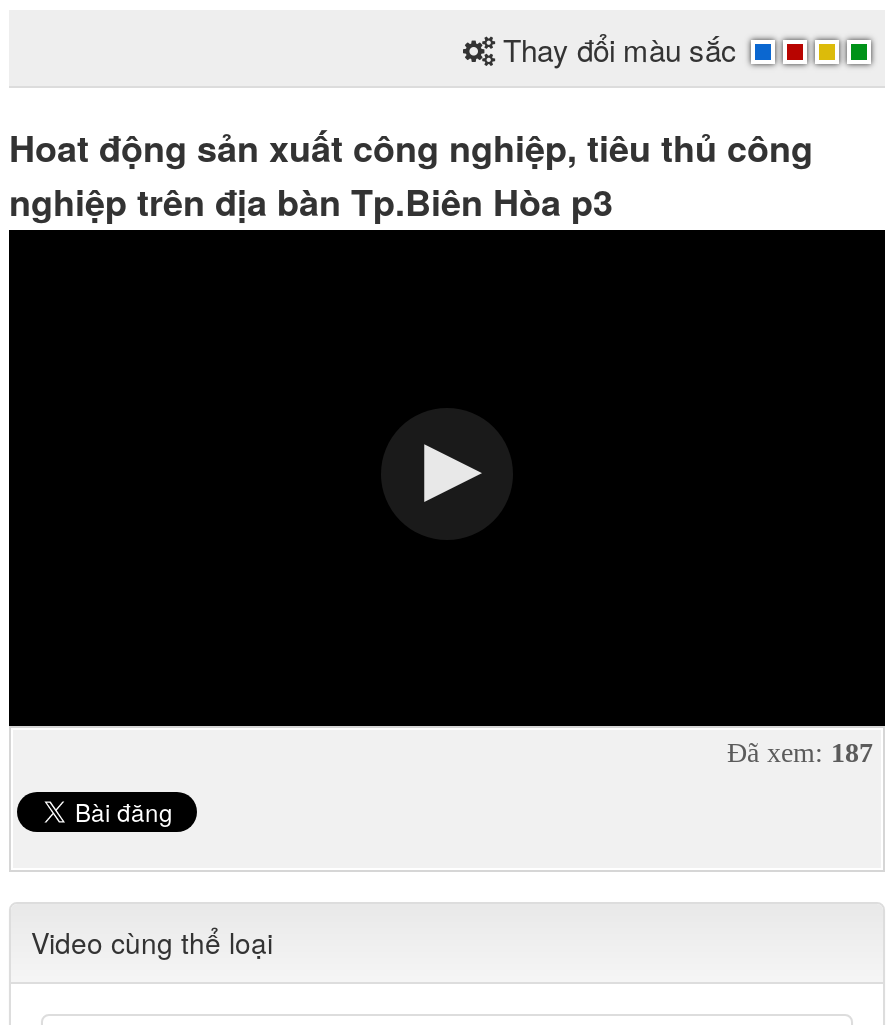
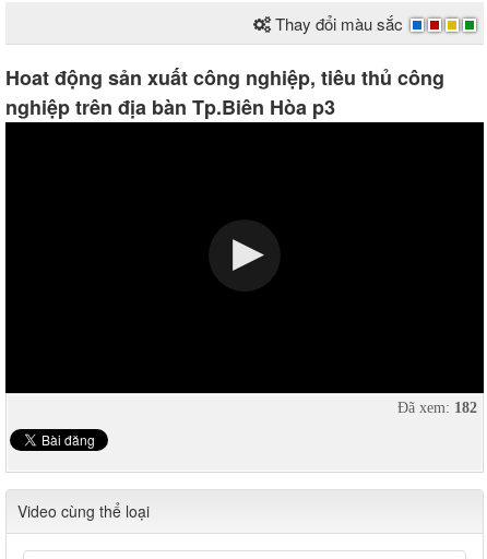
- Đã xem: 187
+ Đã xem: 182
